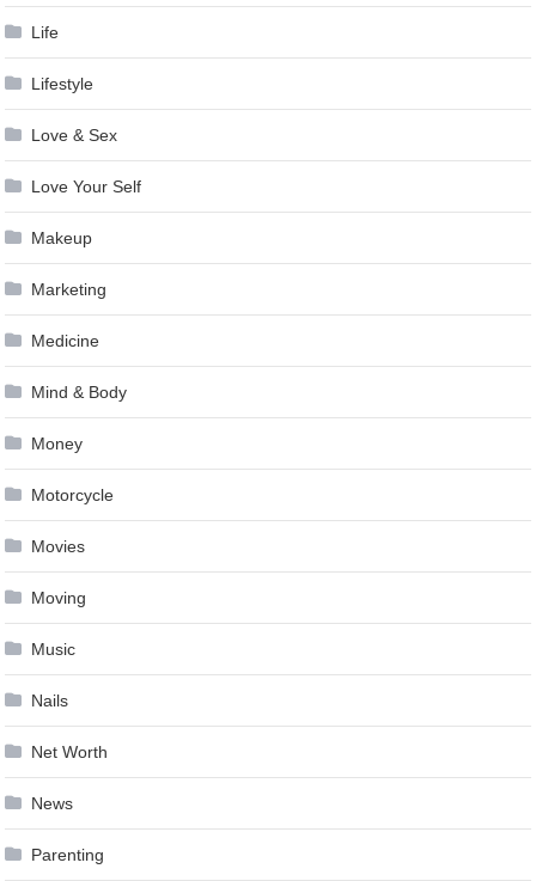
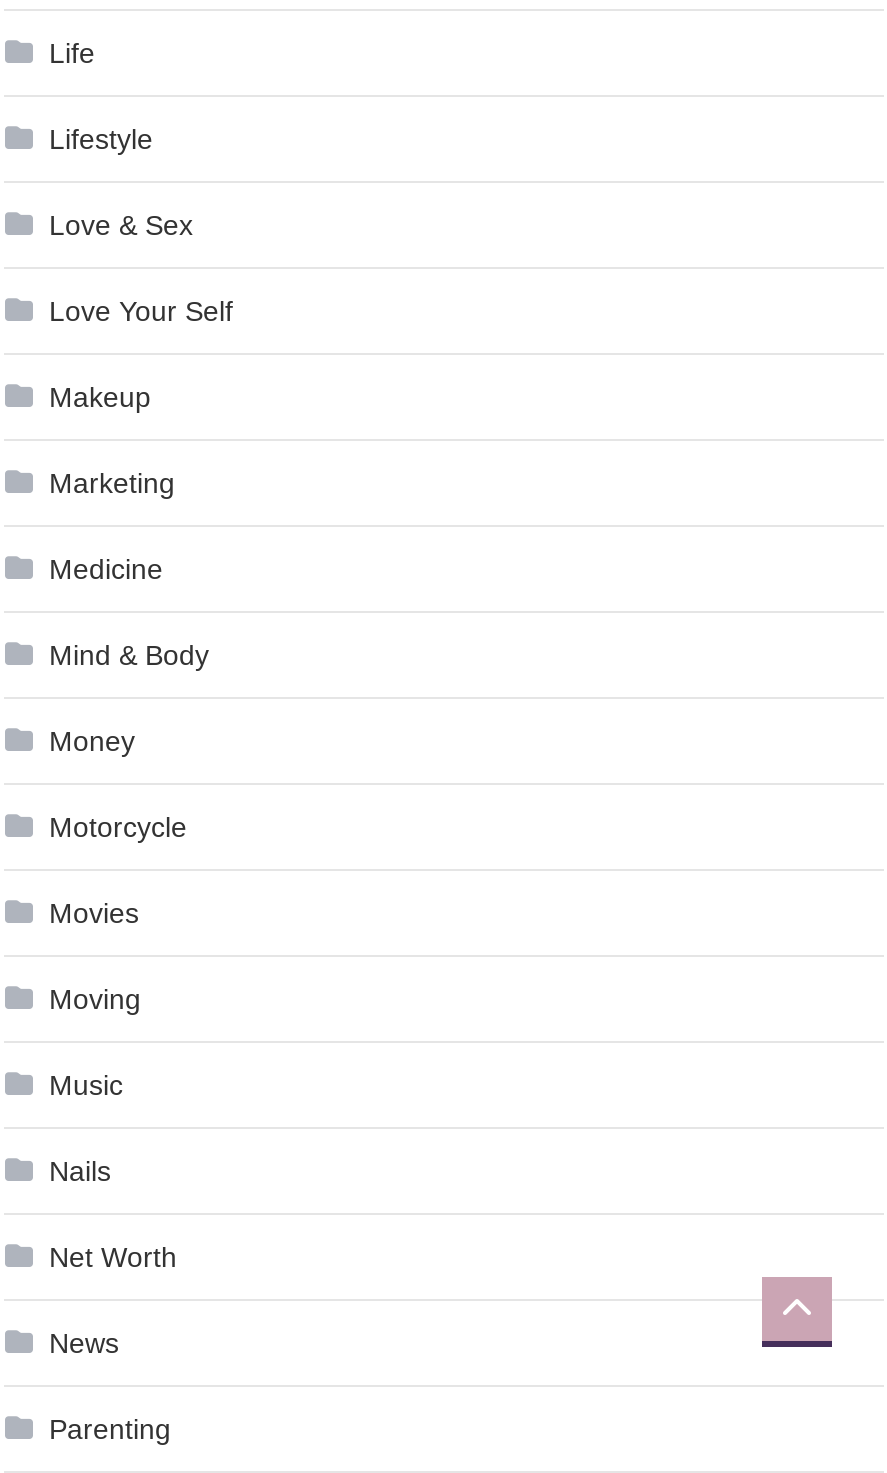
+ [image]
